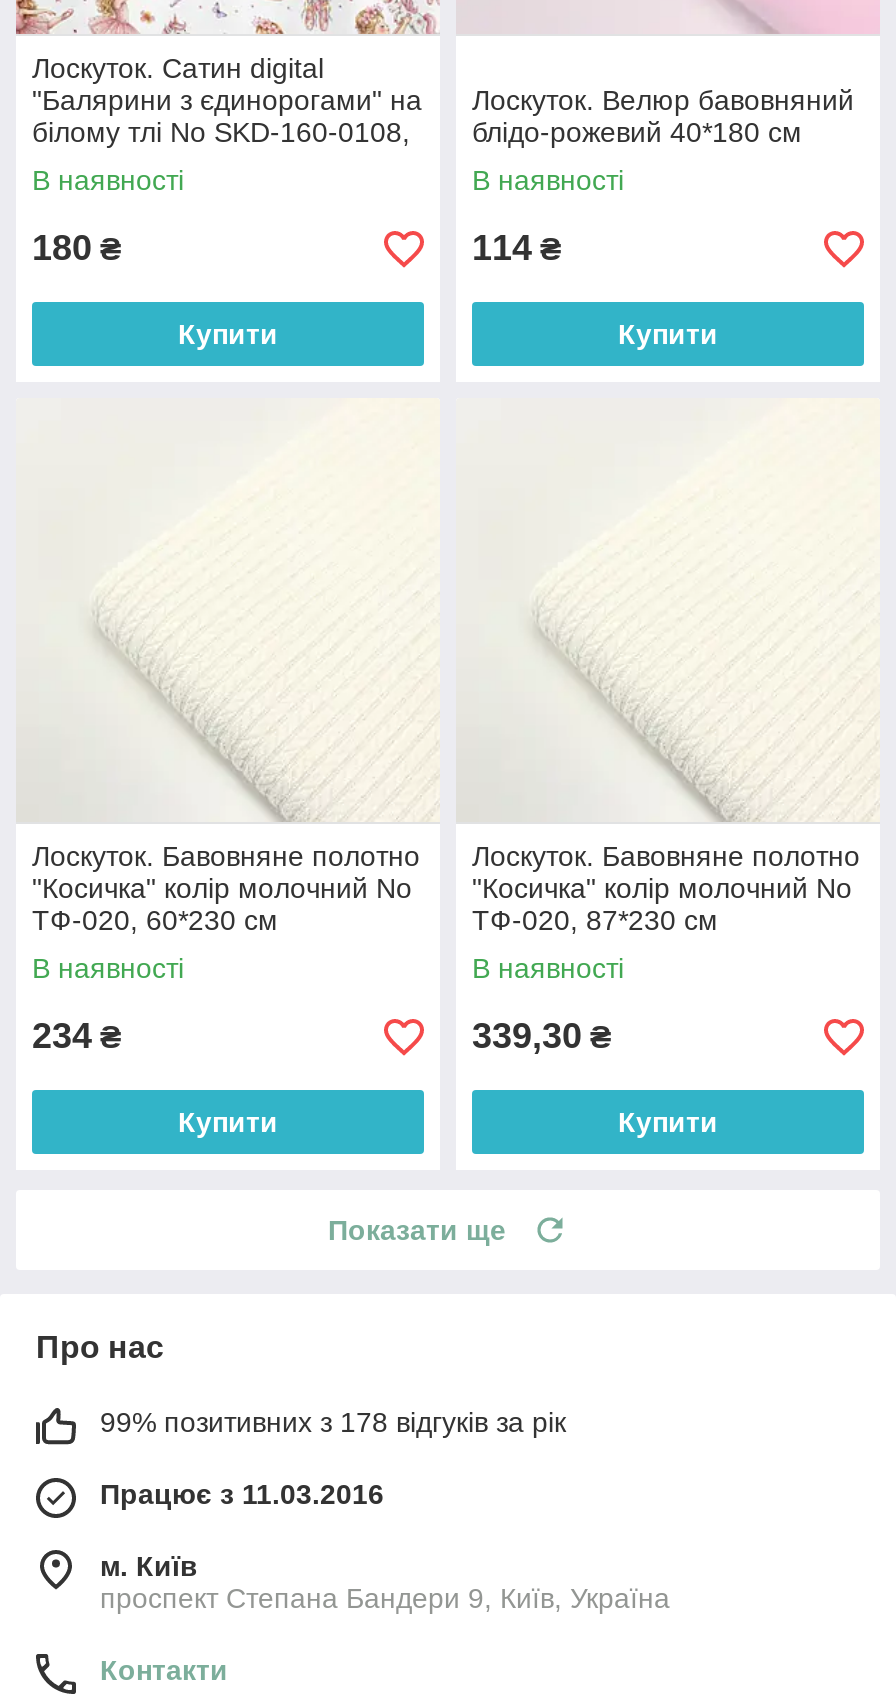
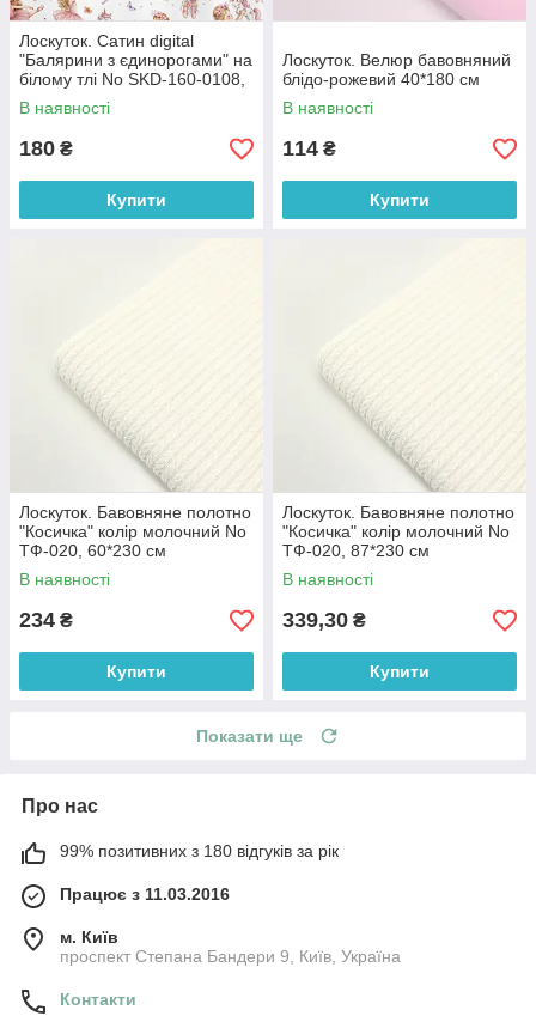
- 99% позитивних з 178 відгуків за рік
+ 99% позитивних з 180 відгуків за рік
